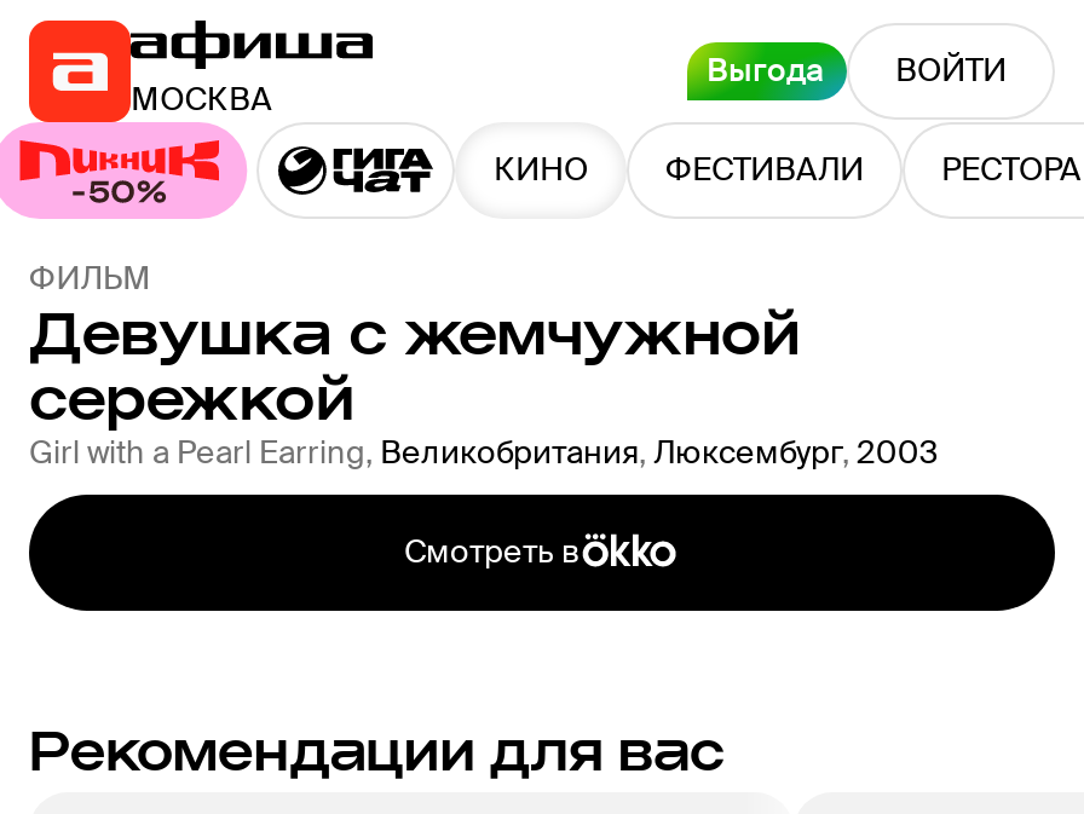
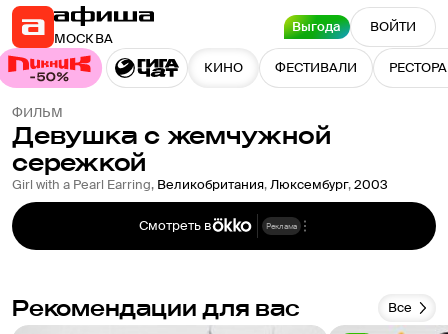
+ Реклама

+ Все
